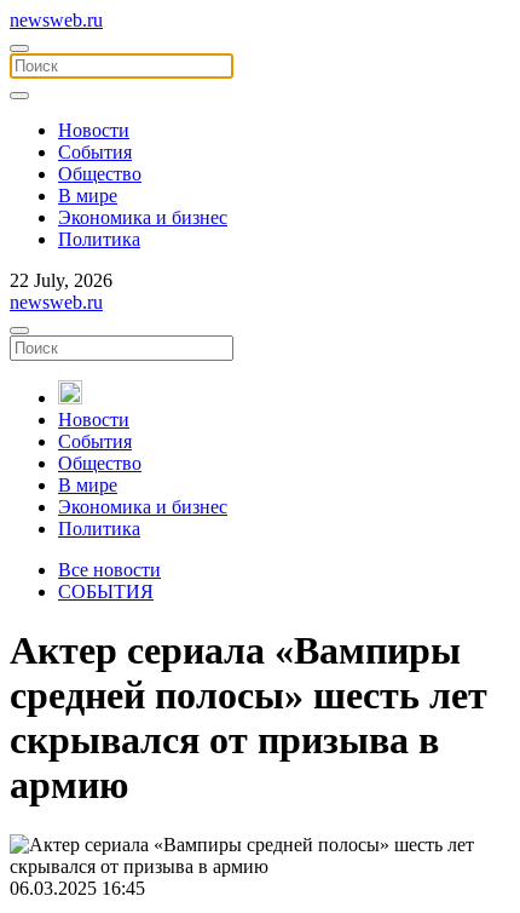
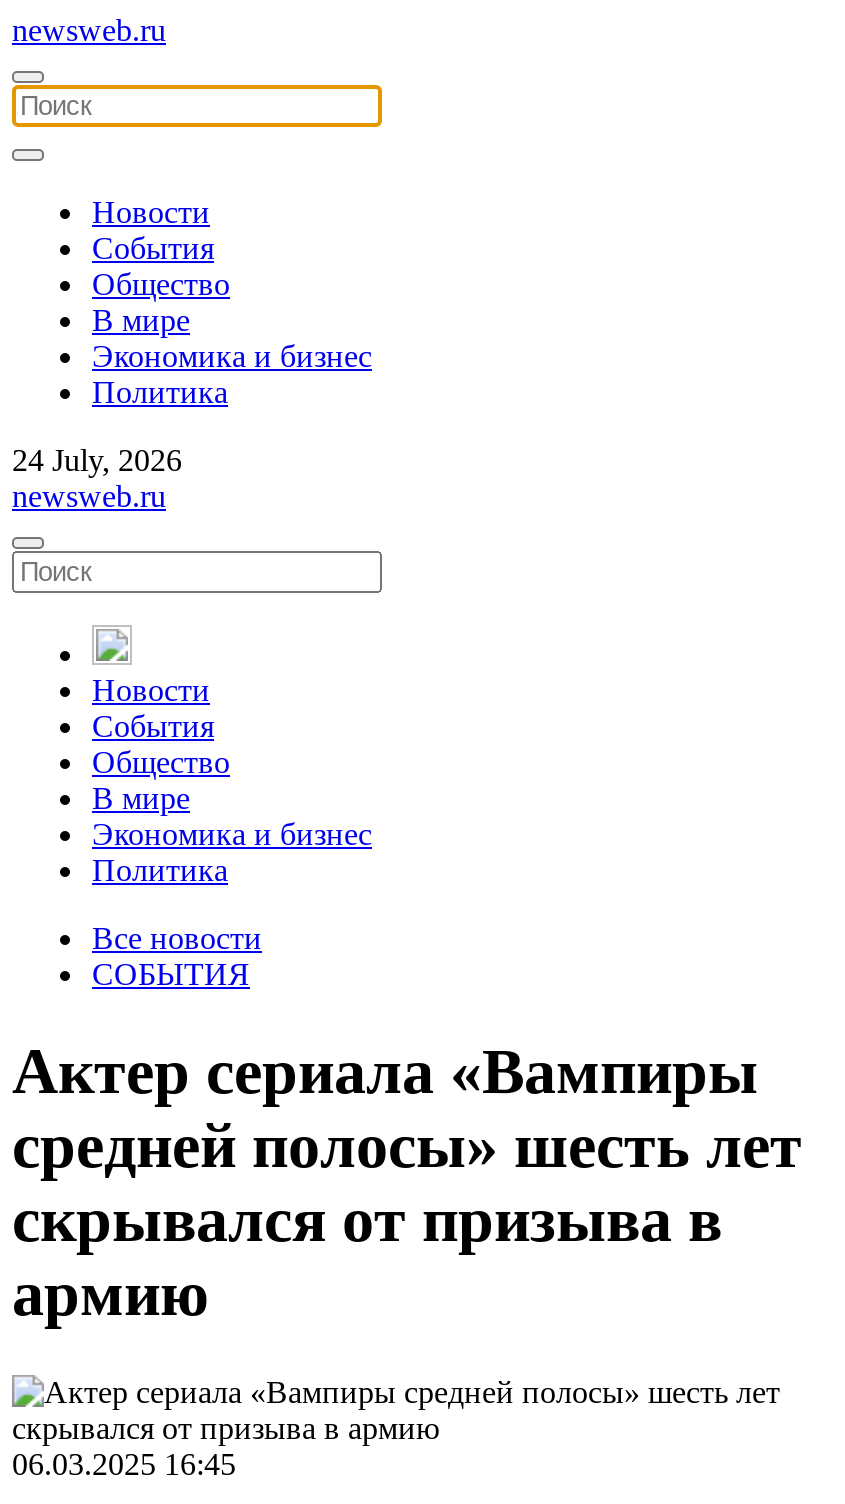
- 22 July, 2026
+ 24 July, 2026
